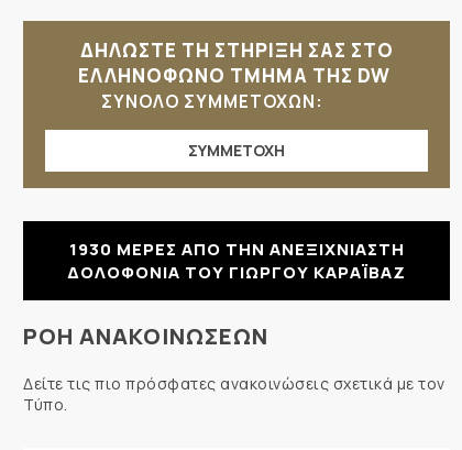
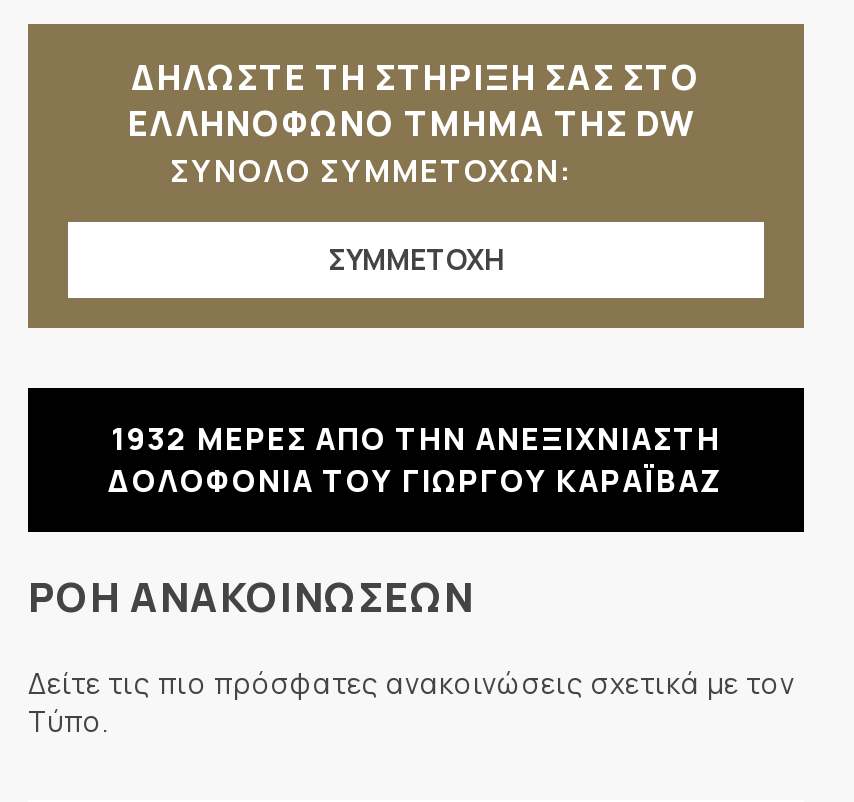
- 1930 ΜΕΡΕΣ ΑΠΟ ΤΗΝ ΑΝΕΞΙΧΝΙΑΣΤΗ
+ 1932 ΜΕΡΕΣ ΑΠΟ ΤΗΝ ΑΝΕΞΙΧΝΙΑΣΤΗ
